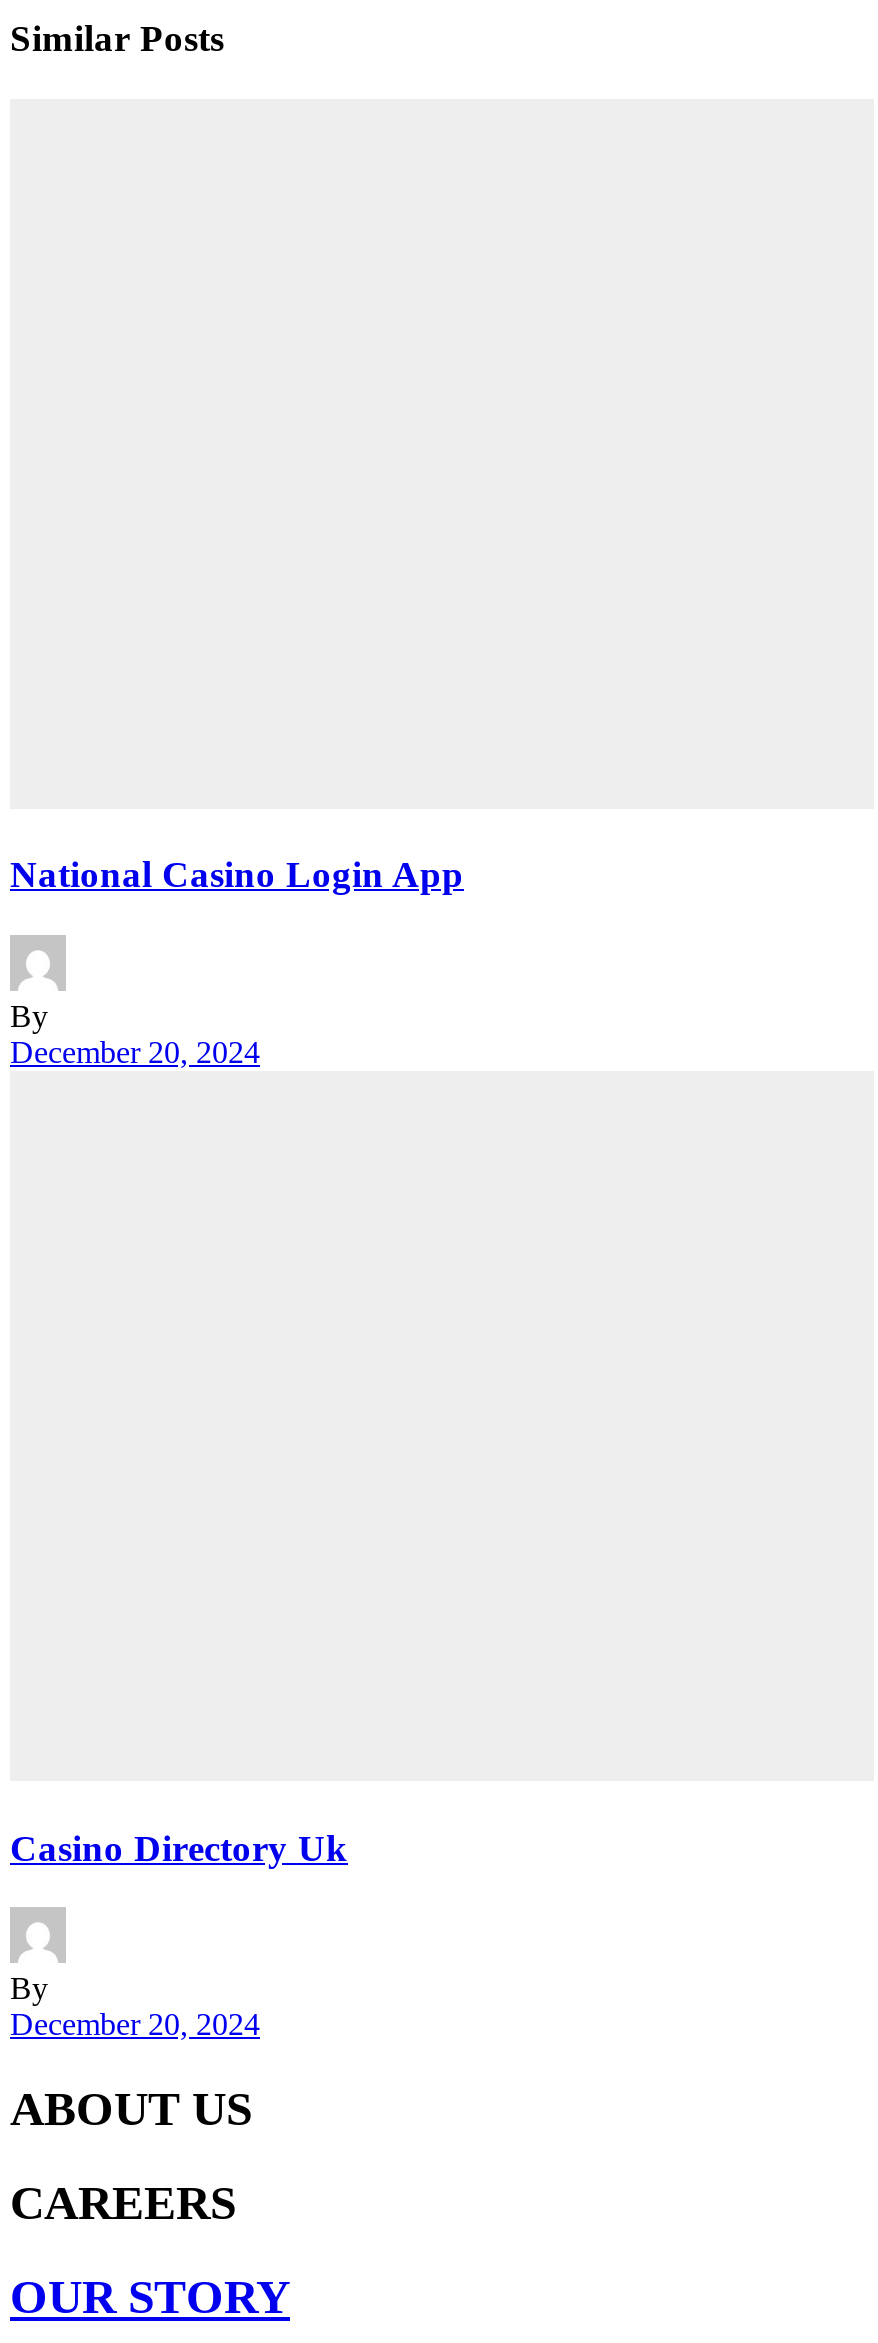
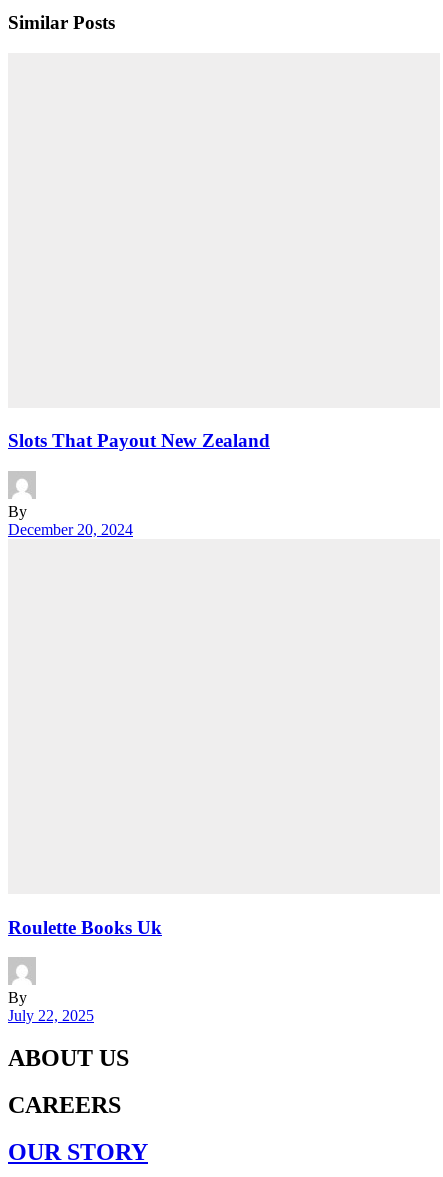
- National Casino Login App
+ Slots That Payout New Zealand

- Casino Directory Uk
+ Roulette Books Uk

- December 20, 2024
+ July 22, 2025
